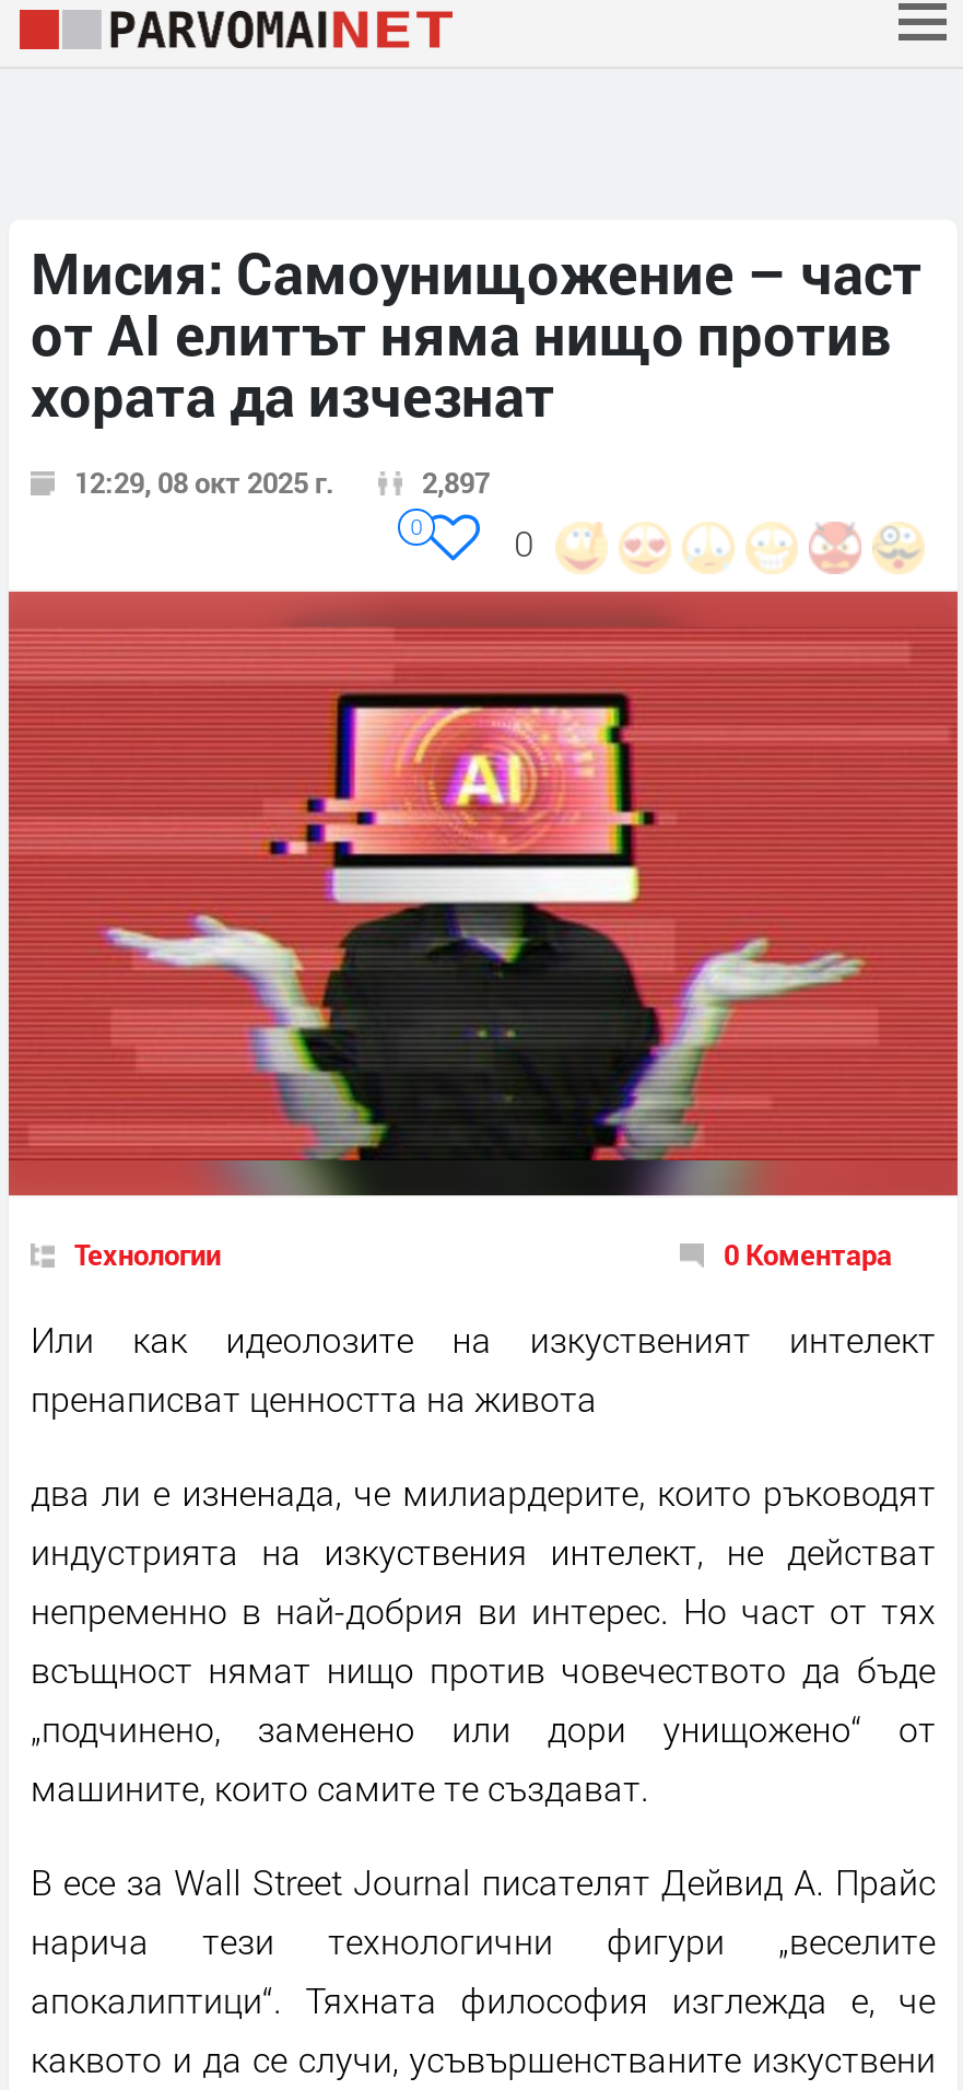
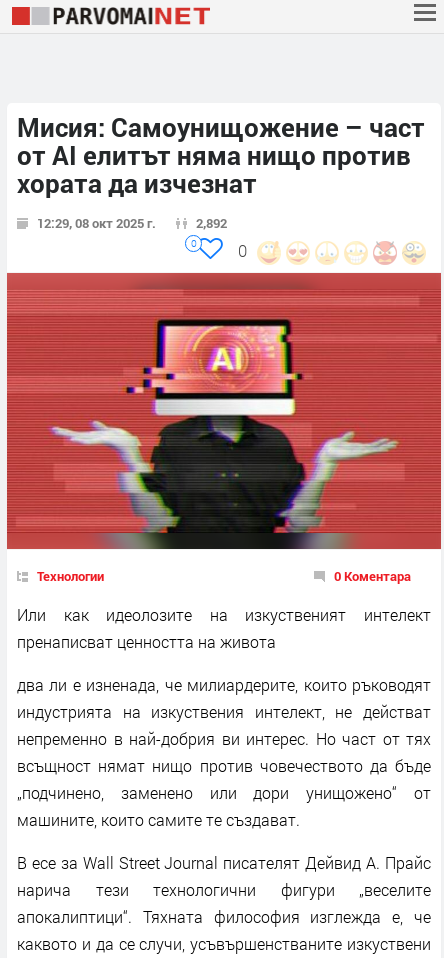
- 2,897
+ 2,892
